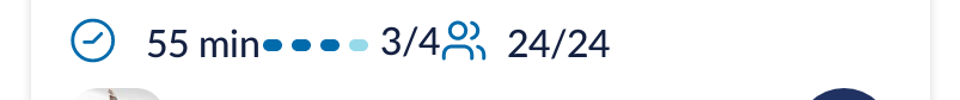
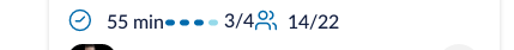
- 3/4 24/24
+ 3/4 14/22
